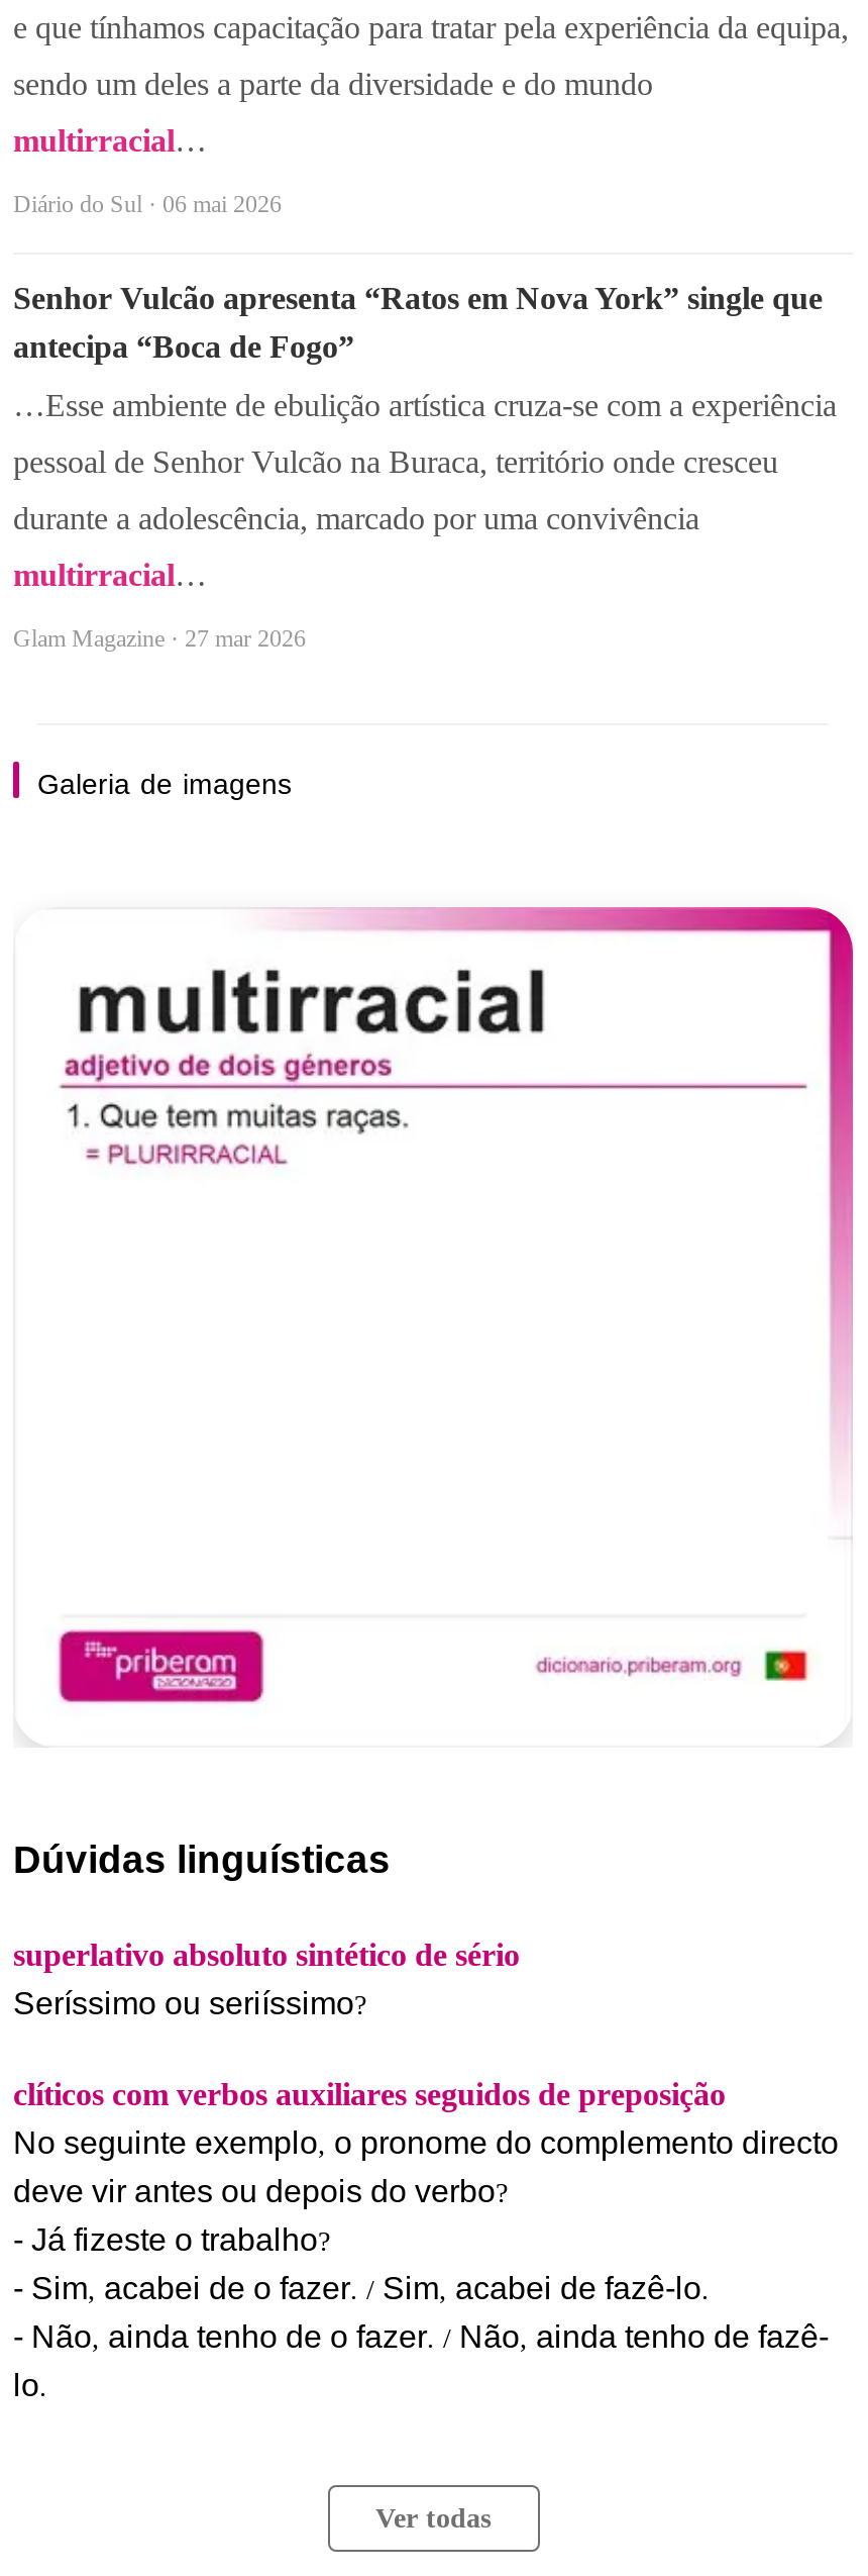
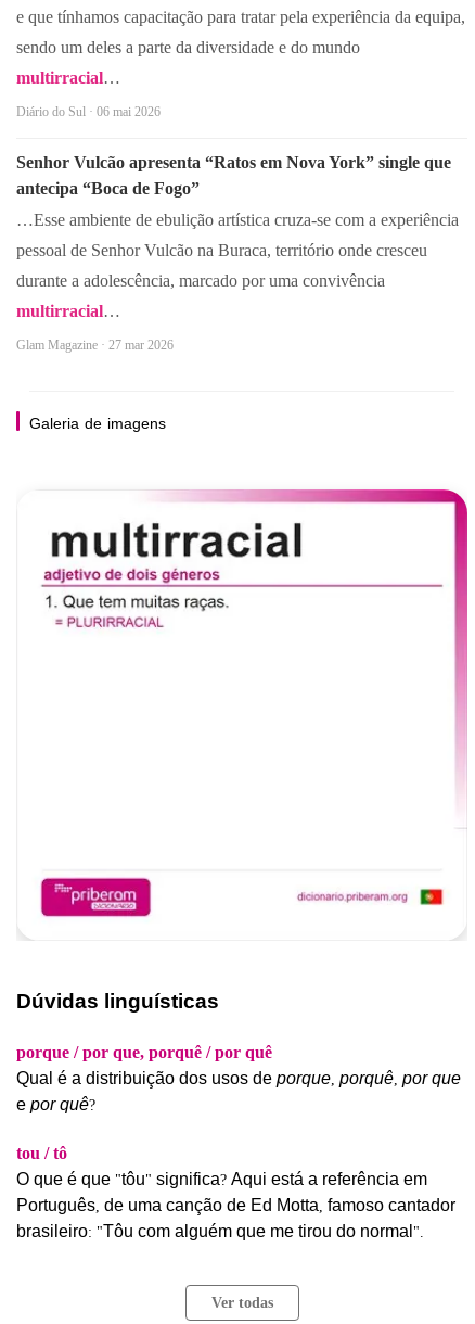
- superlativo absoluto sintético de sério
- Seríssimo ou seriíssimo?
+ porque / por que, porquê / por quê
+ Qual é a distribuição dos usos de porque, porquê, por que
+ e por quê?

- clíticos com verbos auxiliares seguidos de preposição
- No seguinte exemplo, o pronome do complemento directo
- deve vir antes ou depois do verbo?
- - Já fizeste o trabalho?
- - Sim, acabei de o fazer. / Sim, acabei de fazê-lo.
- - Não, ainda tenho de o fazer. / Não, ainda tenho de fazê-
- lo.
+ tou / tô
+ O que é que "tôu" significa? Aqui está a referência em
+ Português, de uma canção de Ed Motta, famoso cantador
+ brasileiro: "Tôu com alguém que me tirou do normal".
